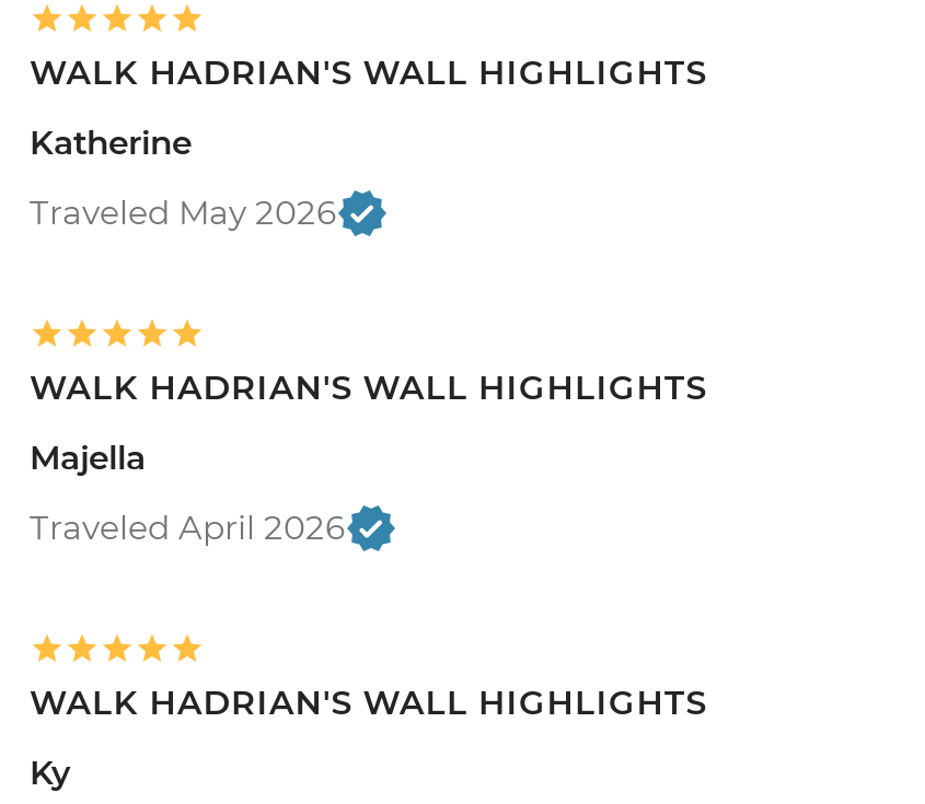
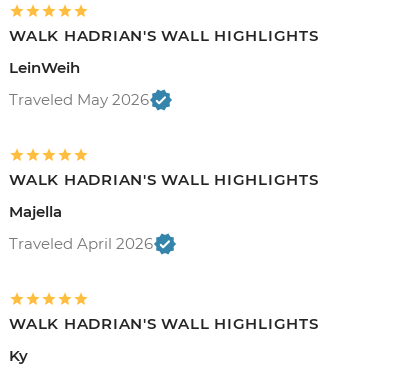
- Katherine
+ LeinWeih
